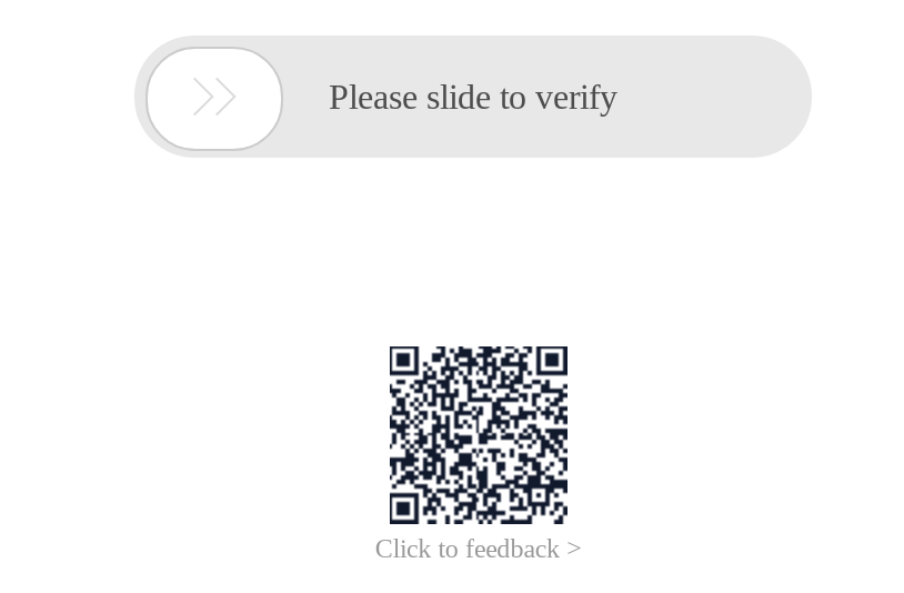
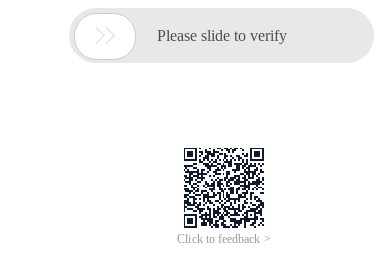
- [image]
+ [image]
